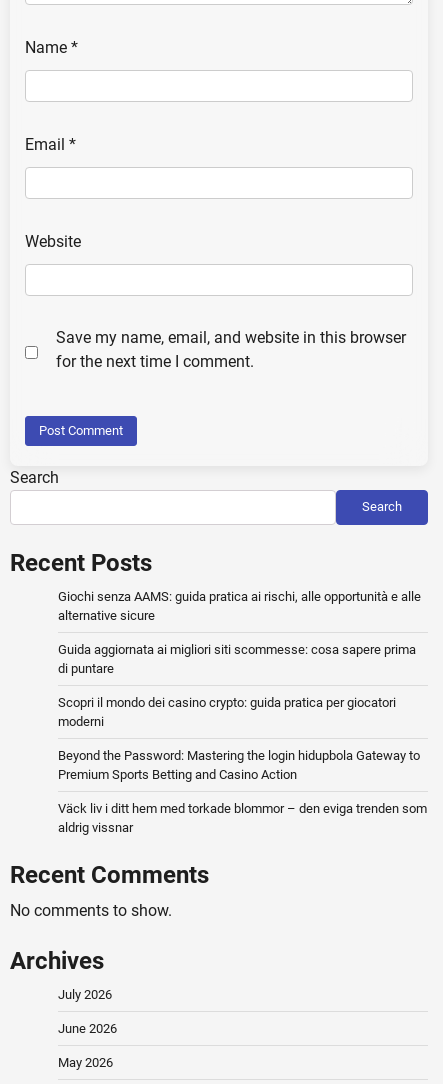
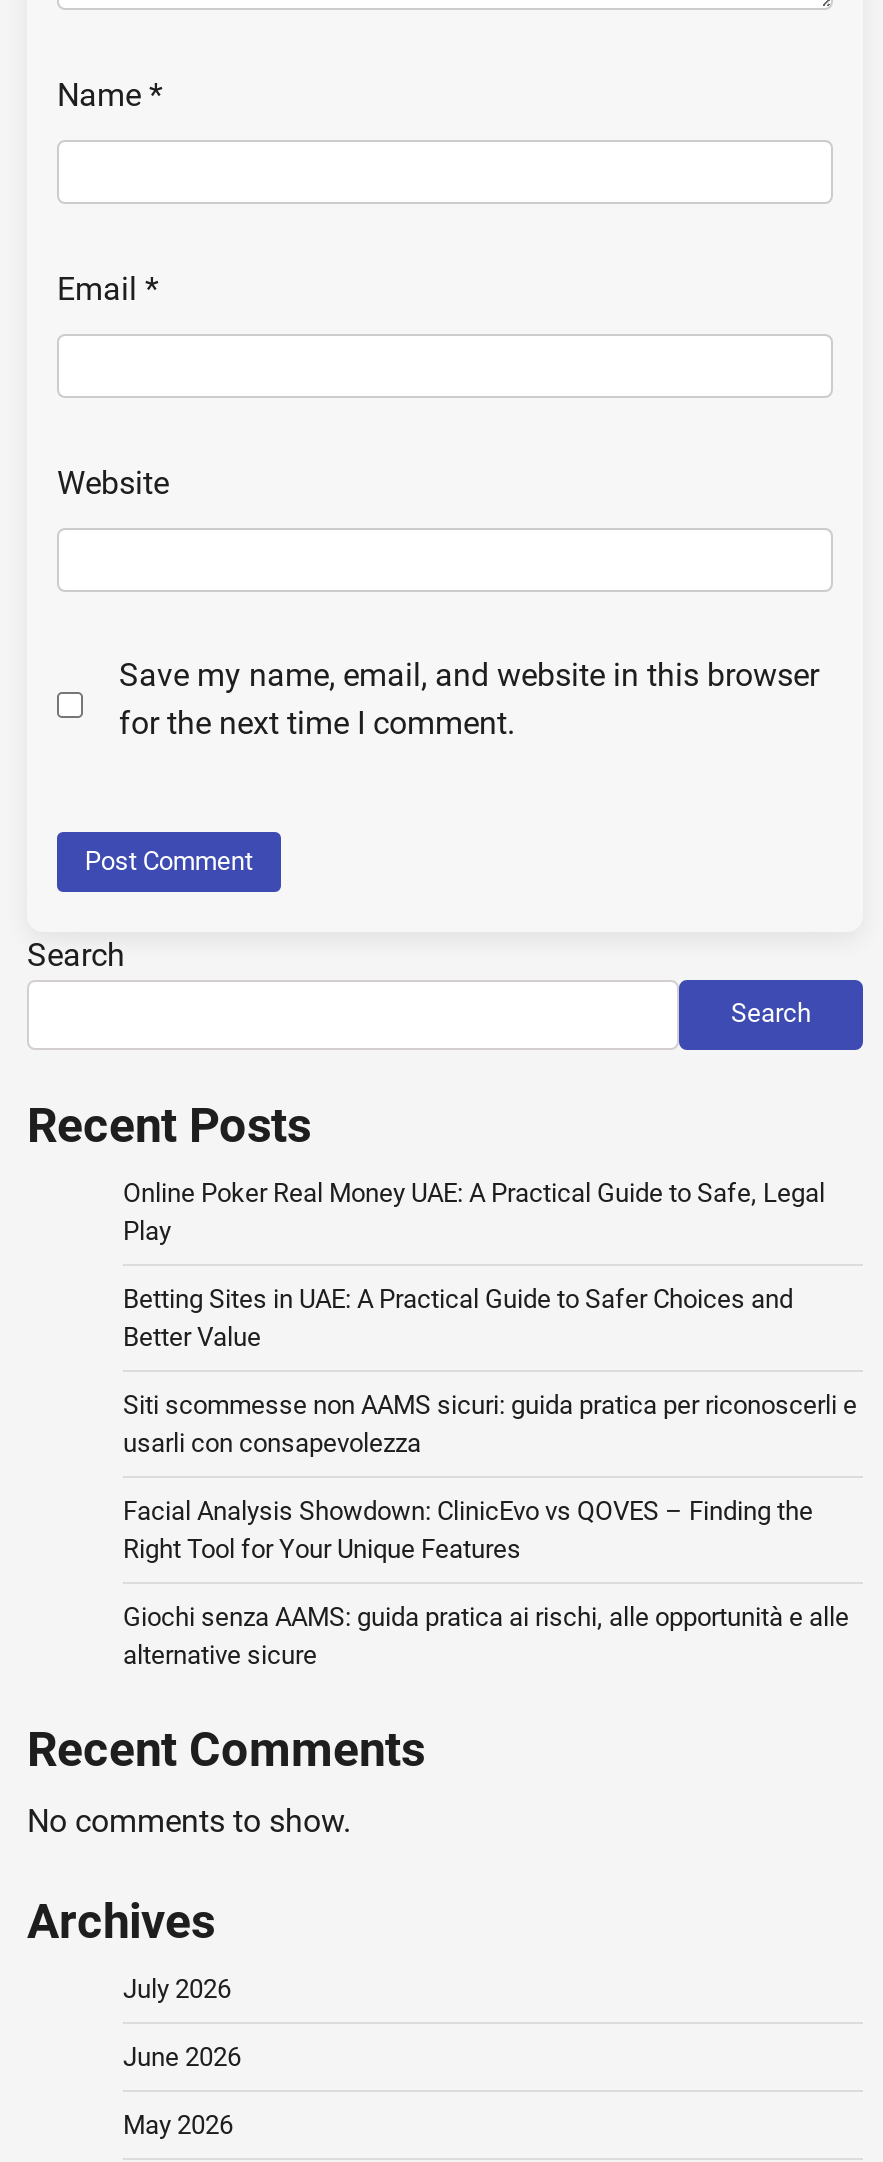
+ Online Poker Real Money UAE: A Practical Guide to Safe, Legal
+ Play
+ Betting Sites in UAE: A Practical Guide to Safer Choices and
+ Better Value
+ Siti scommesse non AAMS sicuri: guida pratica per riconoscerli e
+ usarli con consapevolezza
+ Facial Analysis Showdown: ClinicEvo vs QOVES – Finding the
+ Right Tool for Your Unique Features

moved down: Giochi senza AAMS: guida pratica ai rischi, alle opportunità e alle | alternative sicure

- Guida aggiornata ai migliori siti scommesse: cosa sapere prima
- di puntare
- Scopri il mondo dei casino crypto: guida pratica per giocatori
- moderni
- Beyond the Password: Mastering the login hidupbola Gateway to
- Premium Sports Betting and Casino Action
- Väck liv i ditt hem med torkade blommor – den eviga trenden som
- aldrig vissnar
